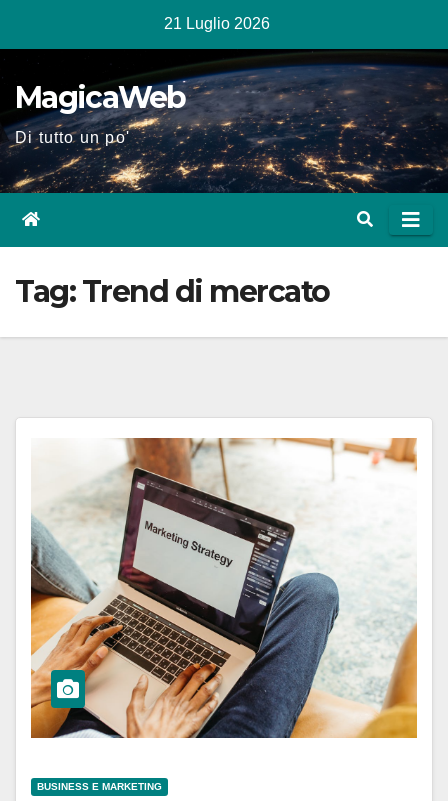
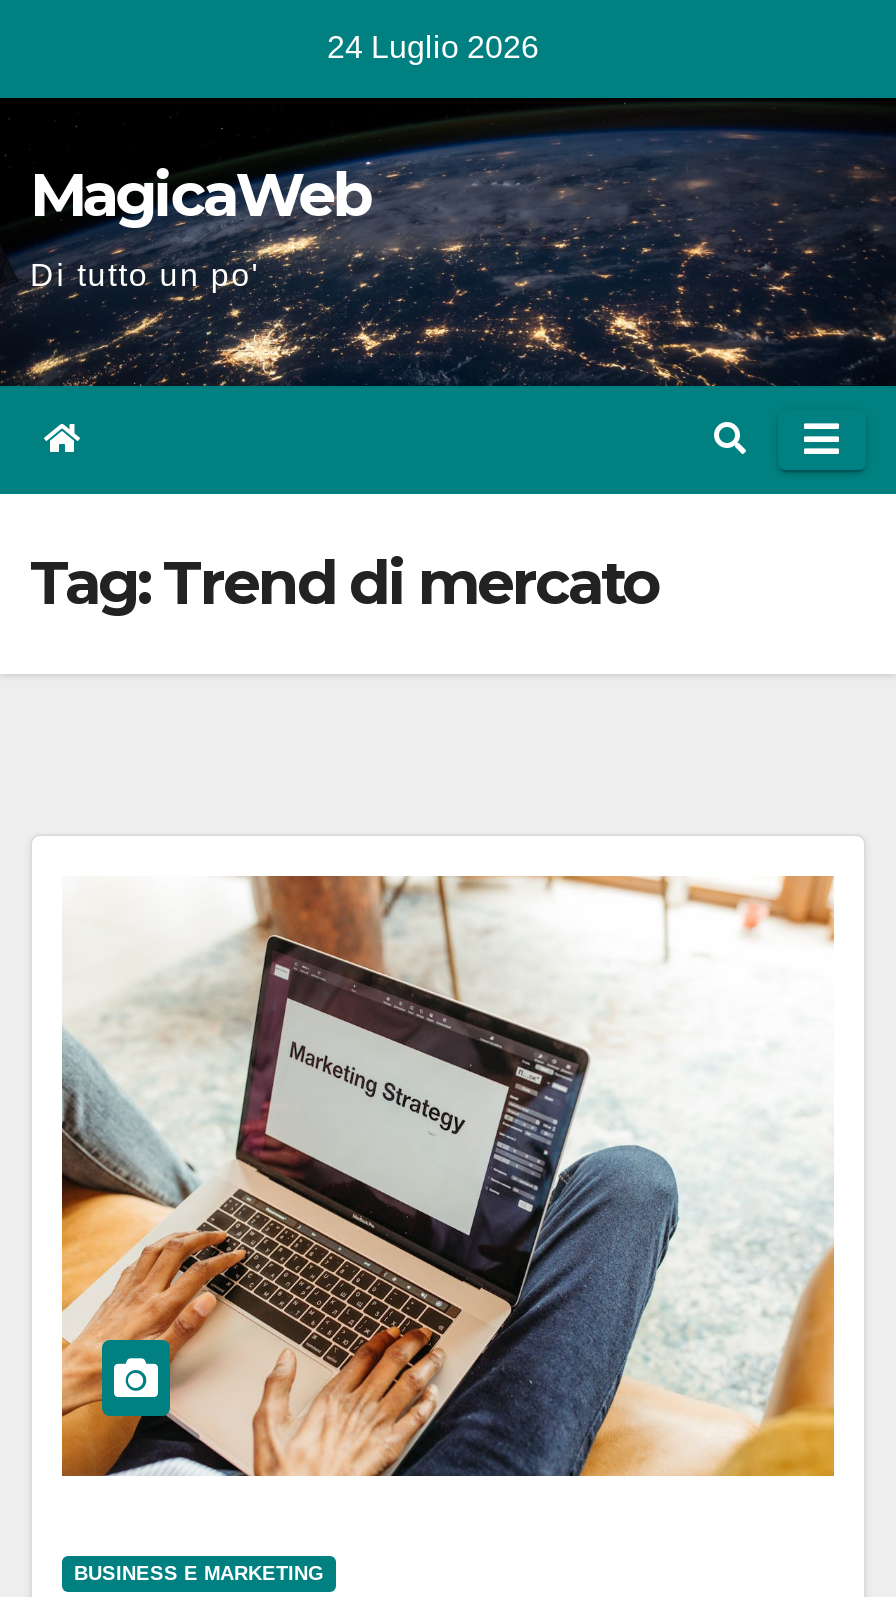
- 21 Luglio 2026
+ 24 Luglio 2026
